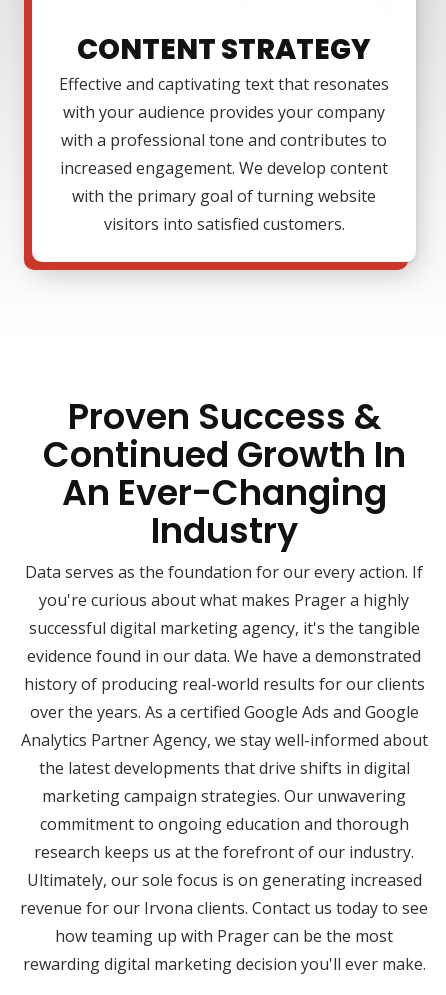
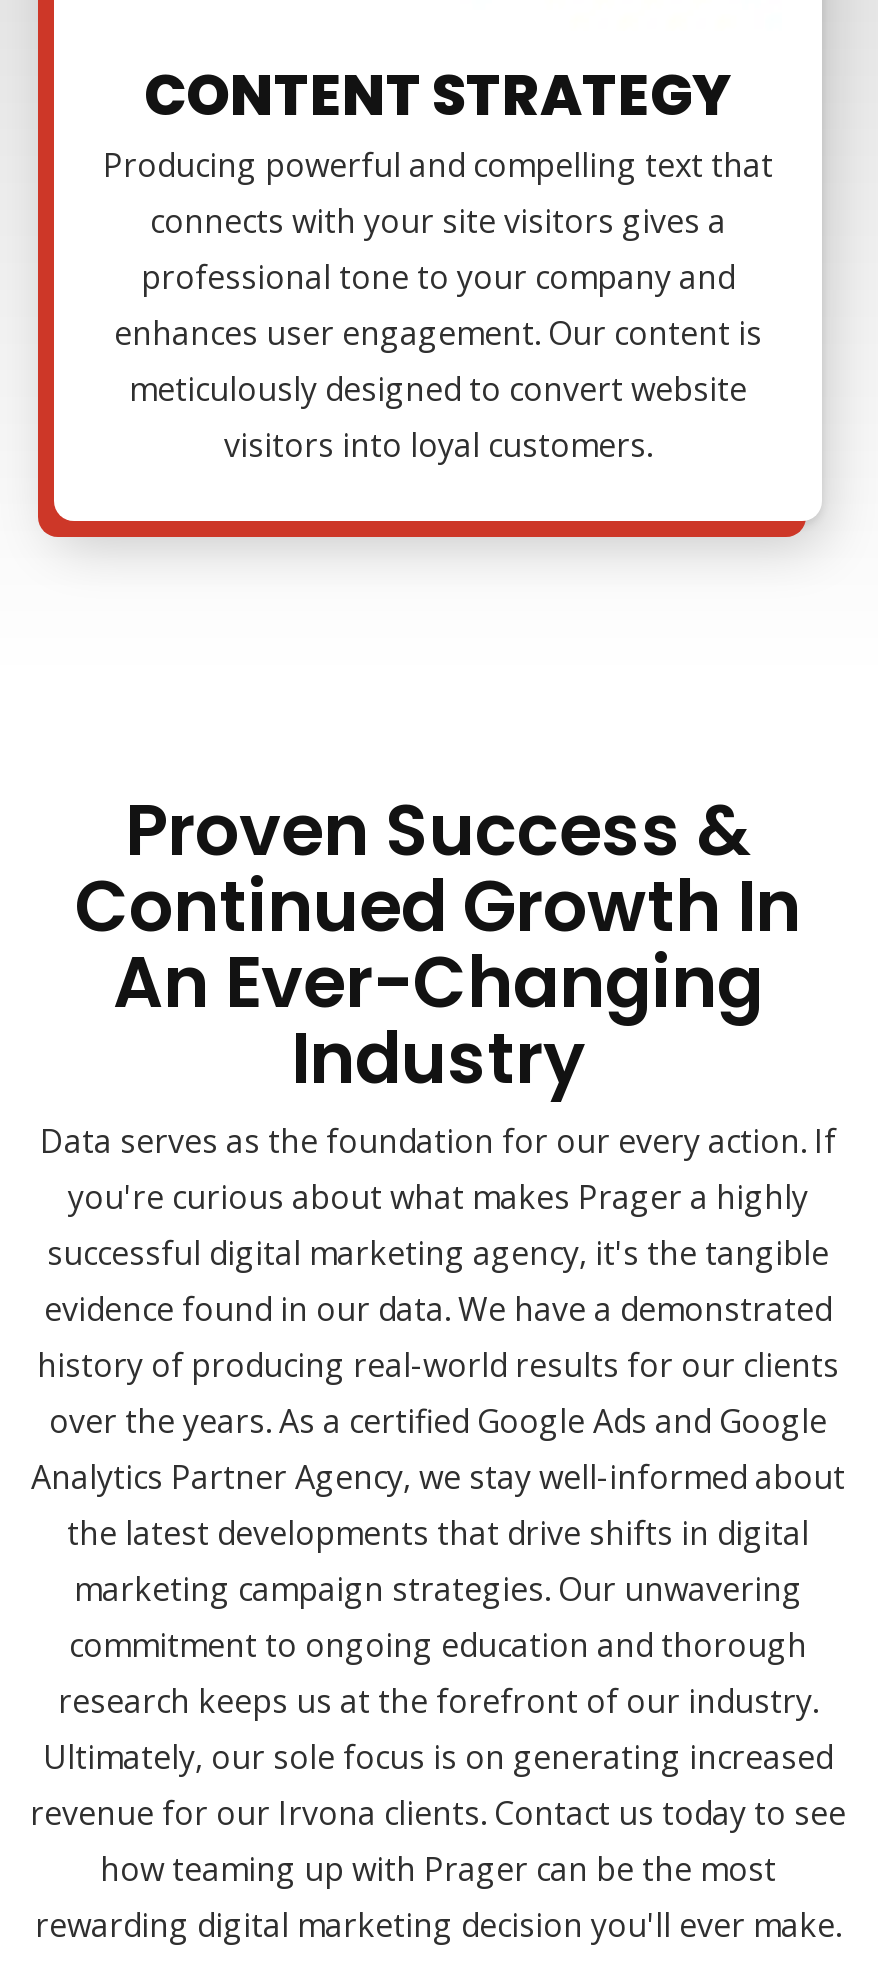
- Effective and captivating text that resonates
- with your audience provides your company
- with a professional tone and contributes to
- increased engagement. We develop content
- with the primary goal of turning website
- visitors into satisfied customers.
+ Producing powerful and compelling text that
+ connects with your site visitors gives a
+ professional tone to your company and
+ enhances user engagement. Our content is
+ meticulously designed to convert website
+ visitors into loyal customers.
